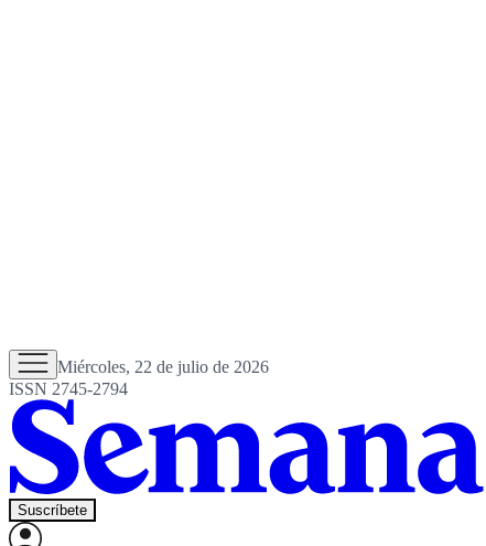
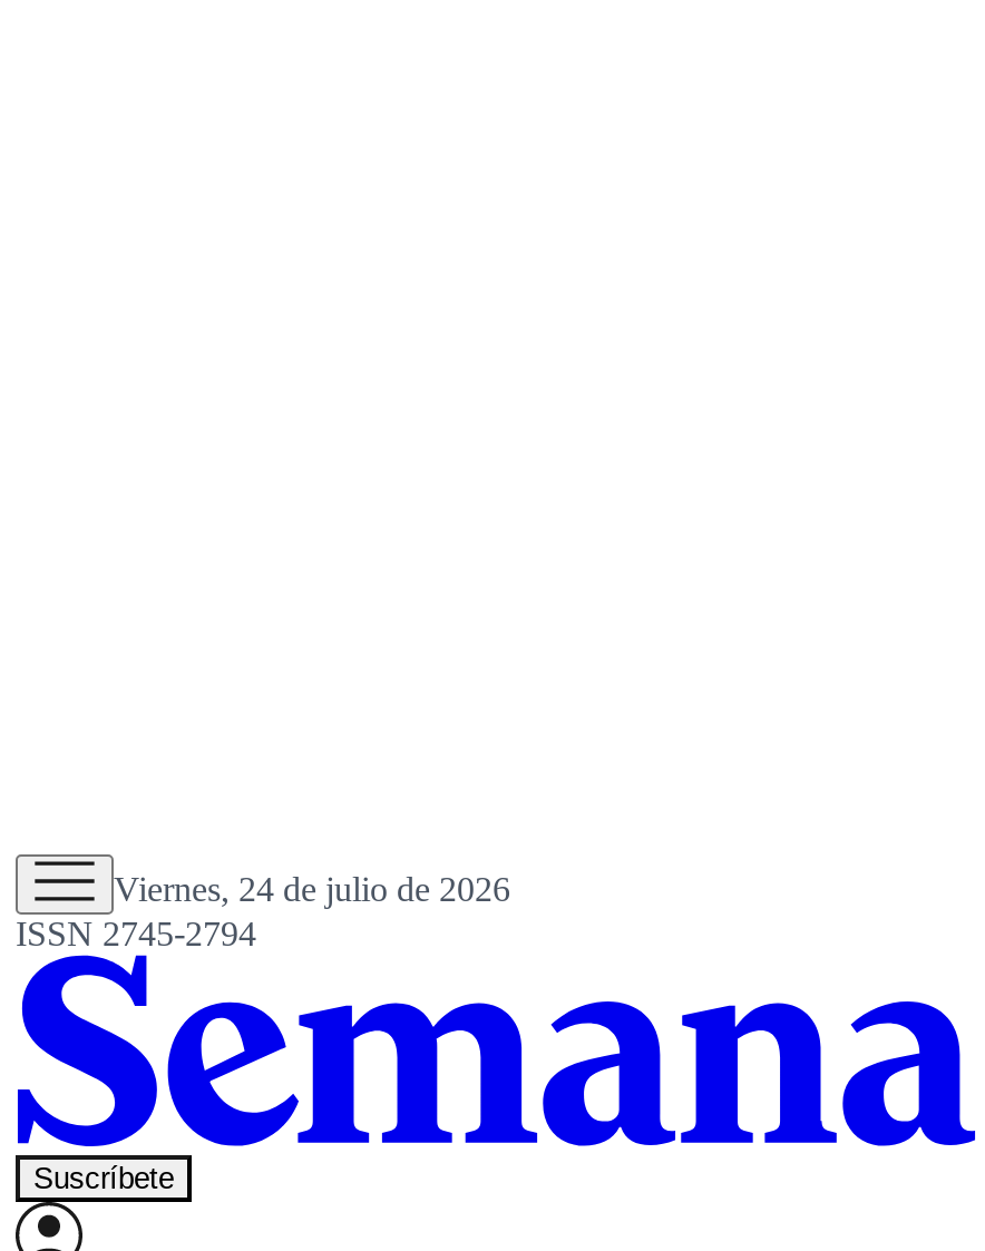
- Miércoles, 22 de julio de 2026
+ Viernes, 24 de julio de 2026
